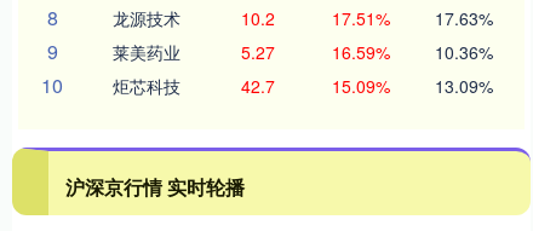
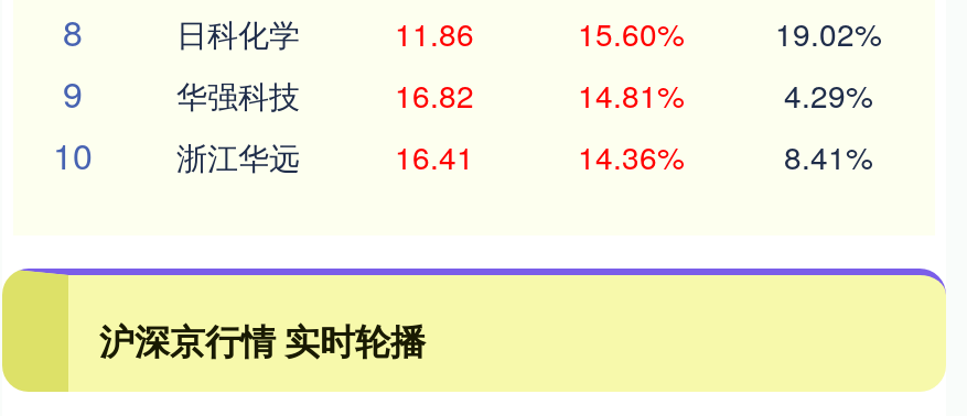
- 龙源技术
- 10.2
- 17.51%
- 17.63%
+ 日科化学
+ 11.86
+ 15.60%
+ 19.02%

- 莱美药业
- 5.27
- 16.59%
- 10.36%
+ 华强科技
+ 16.82
+ 14.81%
+ 4.29%

- 炬芯科技
- 42.7
- 15.09%
- 13.09%
+ 浙江华远
+ 16.41
+ 14.36%
+ 8.41%
